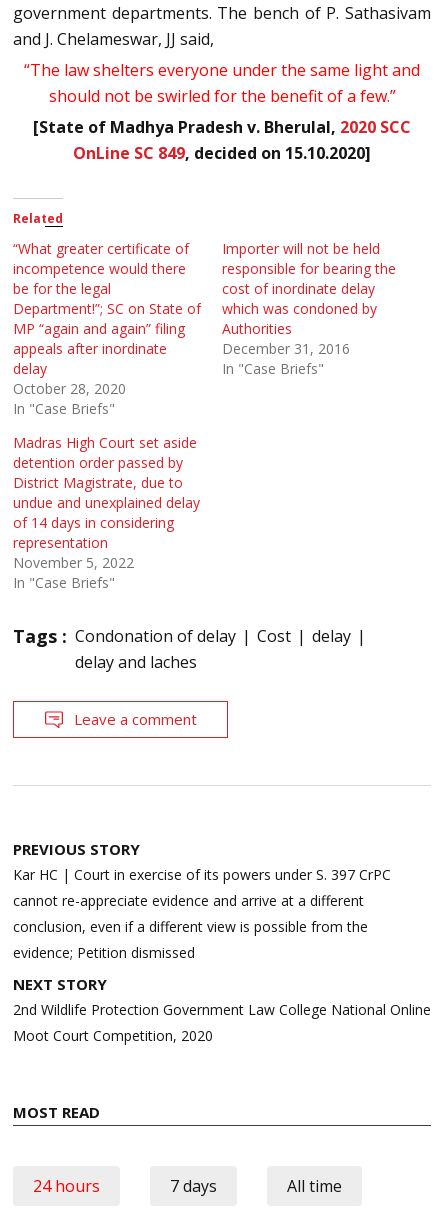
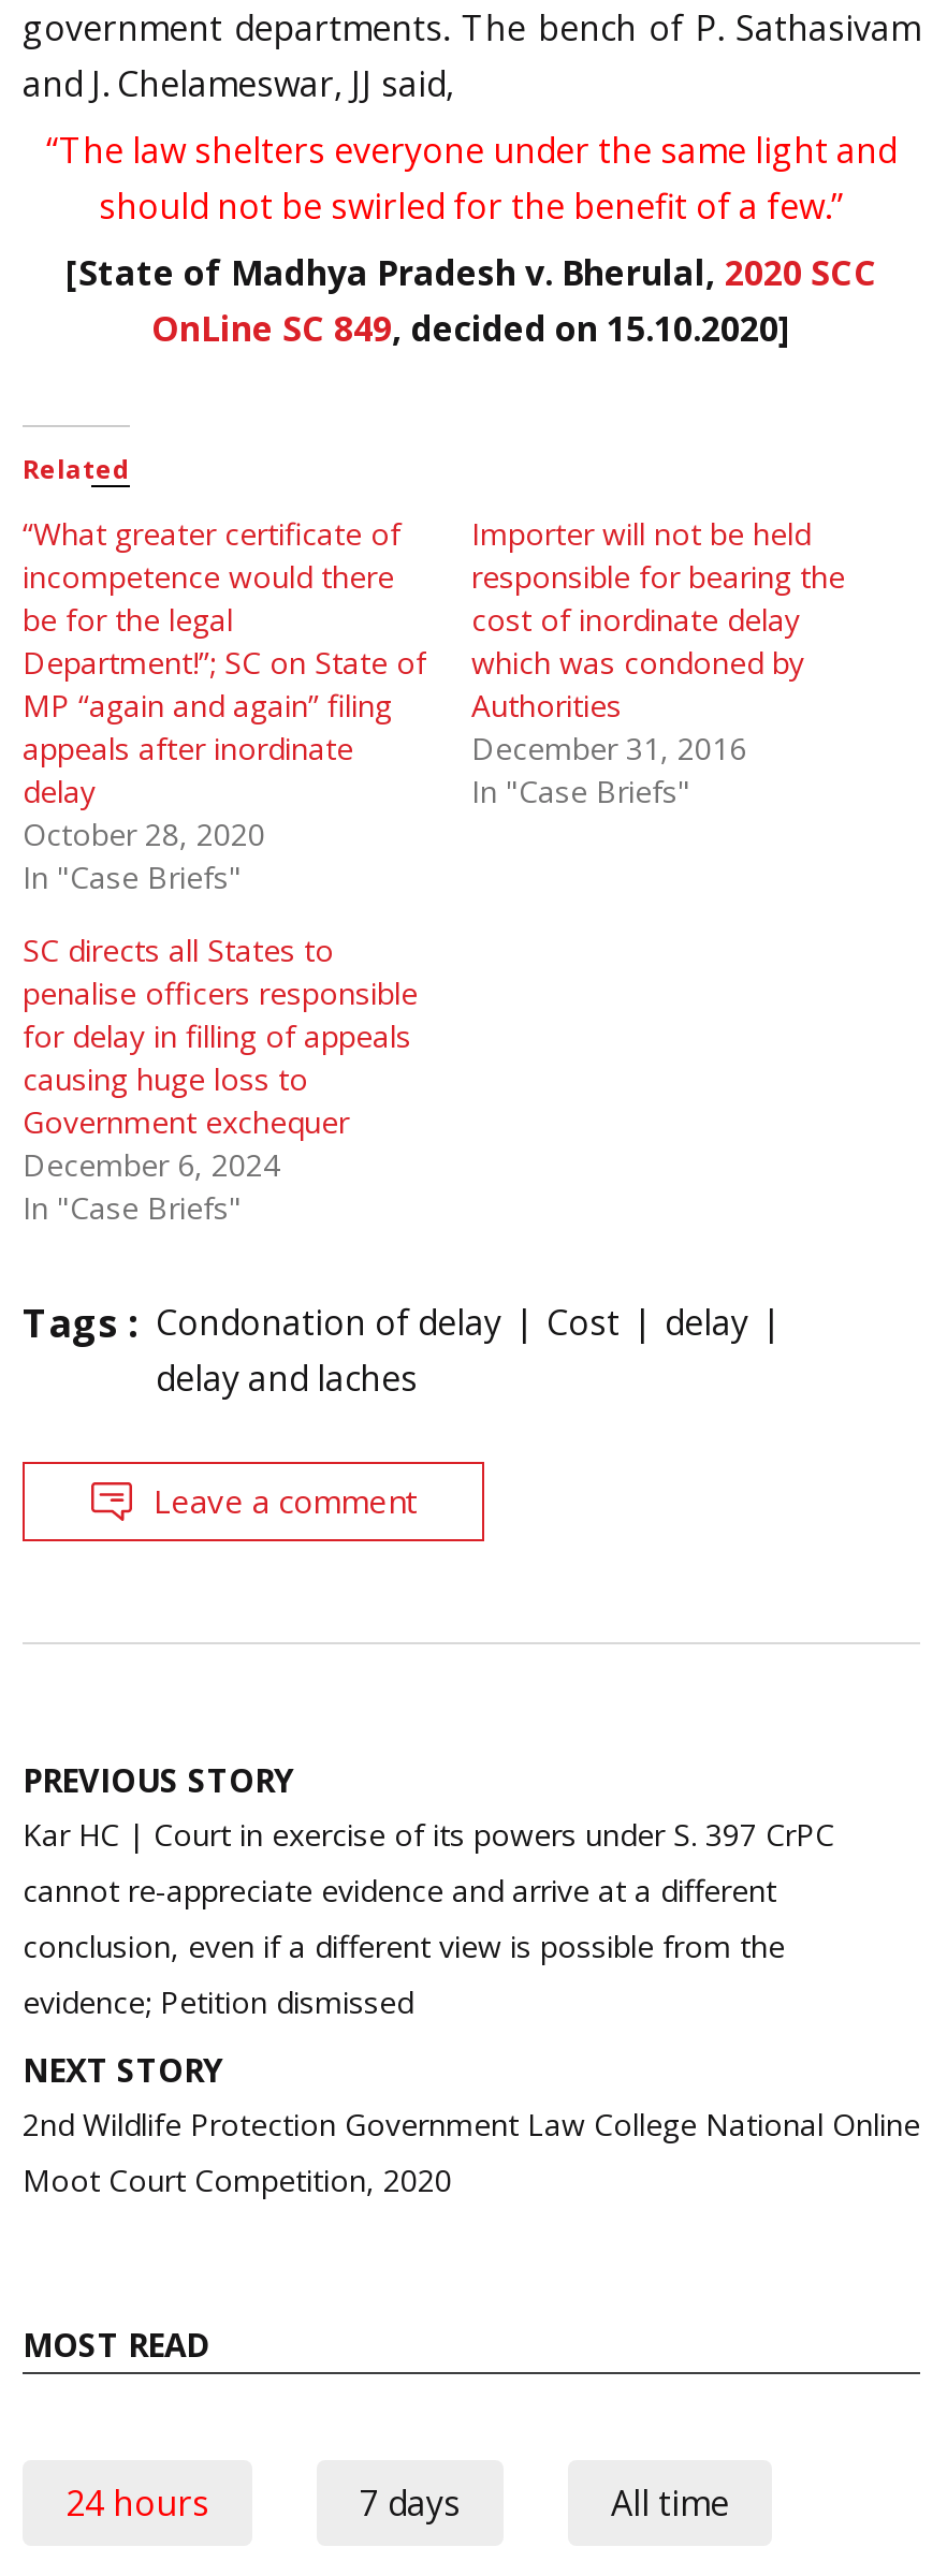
- Madras High Court set aside
- detention order passed by
- District Magistrate, due to
- undue and unexplained delay
- of 14 days in considering
- representation
- November 5, 2022
+ SC directs all States to
+ penalise officers responsible
+ for delay in filling of appeals
+ causing huge loss to
+ Government exchequer
+ December 6, 2024
